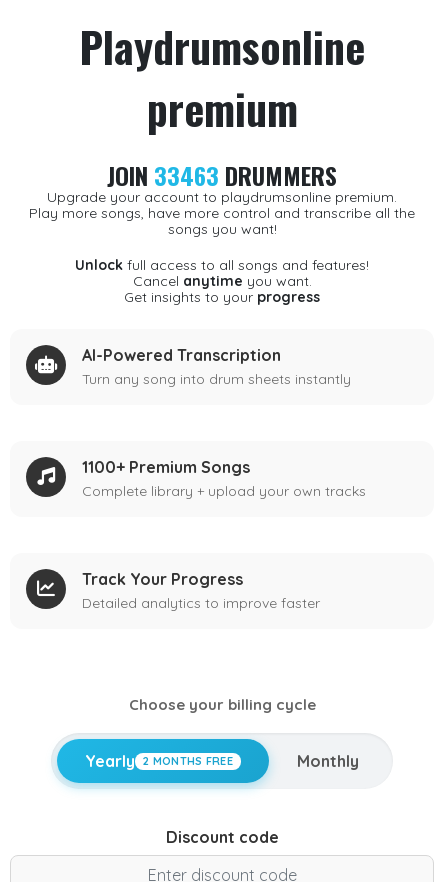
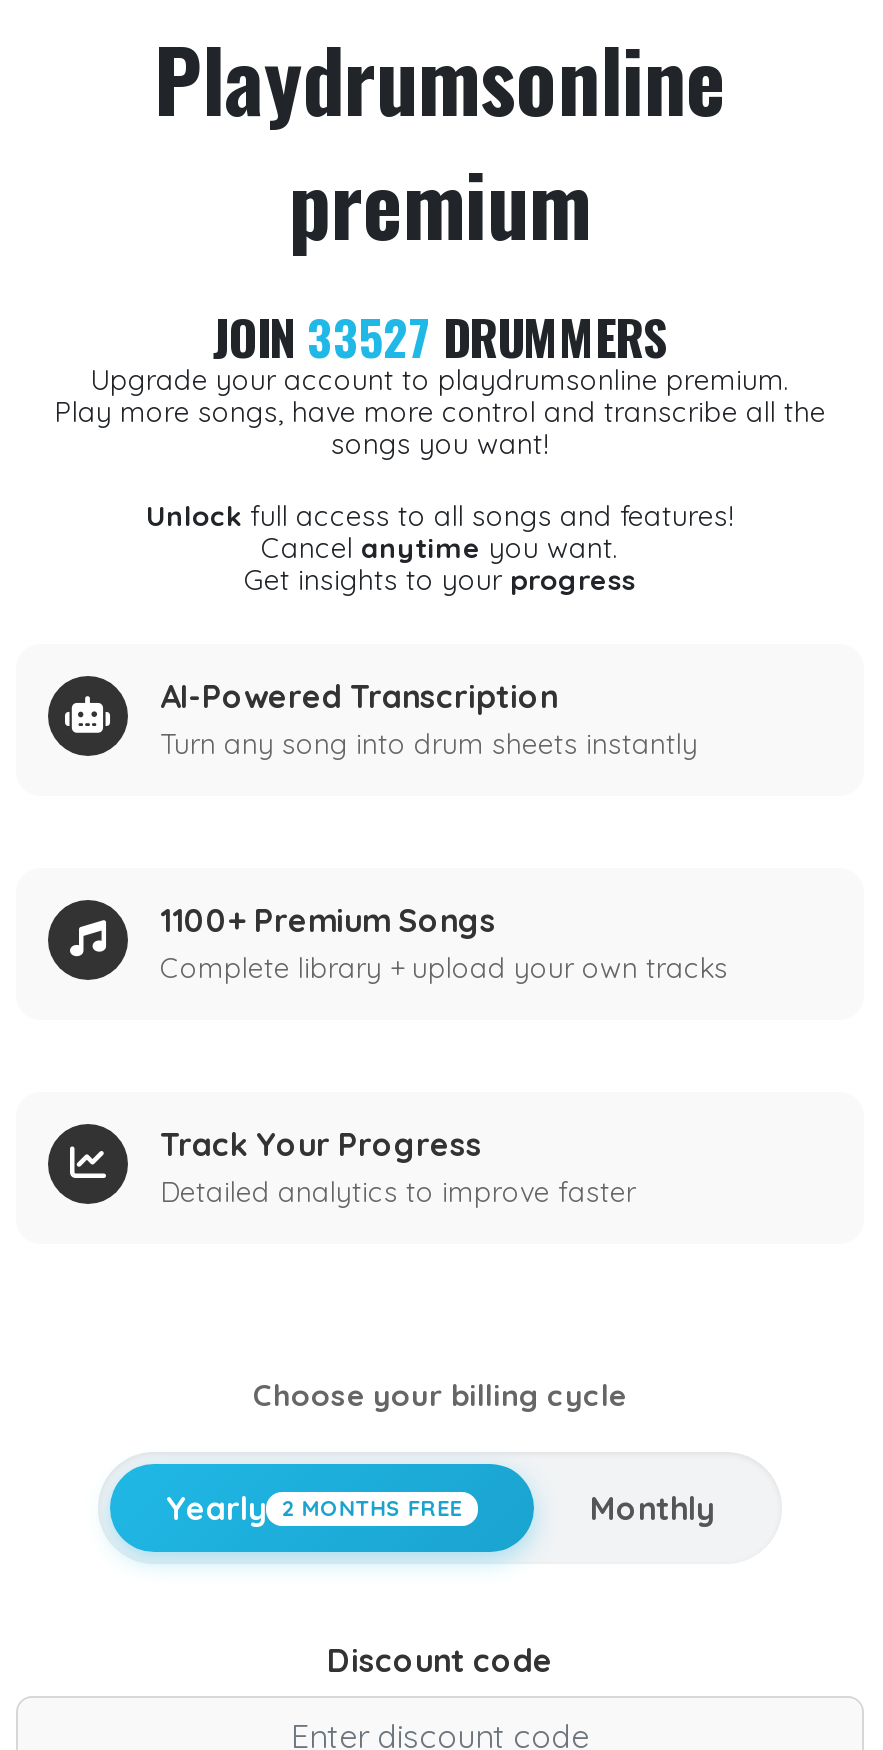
- JOIN 33463 DRUMMERS
+ JOIN 33527 DRUMMERS
